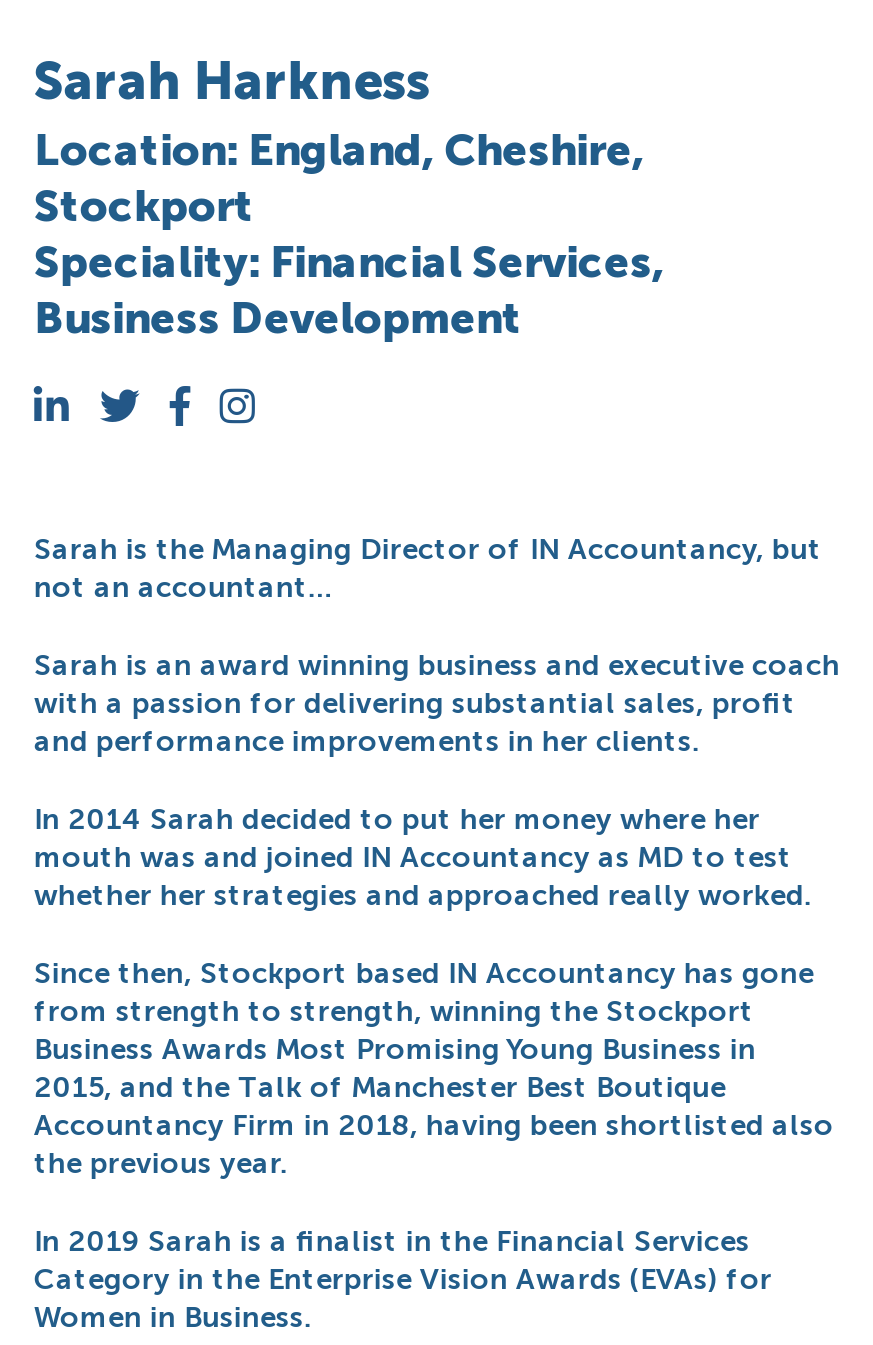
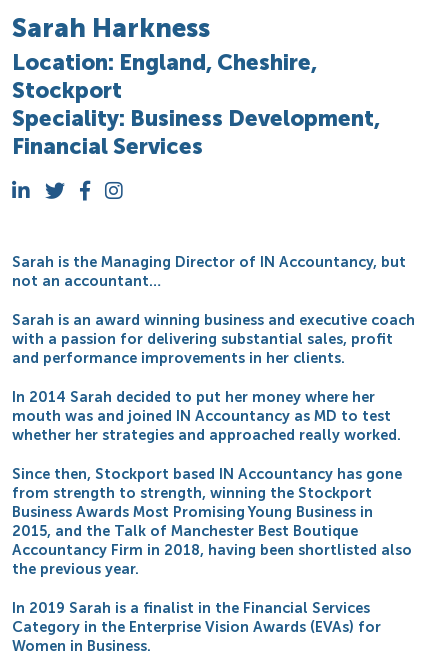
- Speciality: Financial Services,
- Business Development
+ Speciality: Business Development,
+ Financial Services
